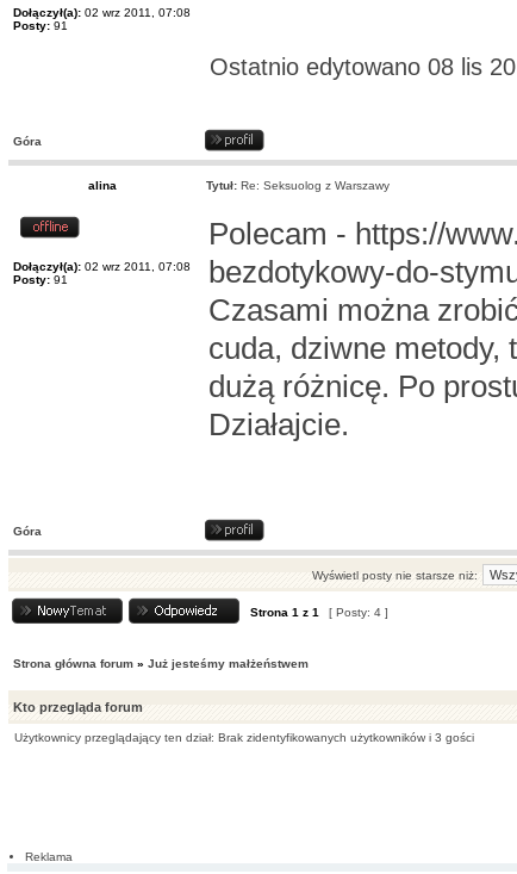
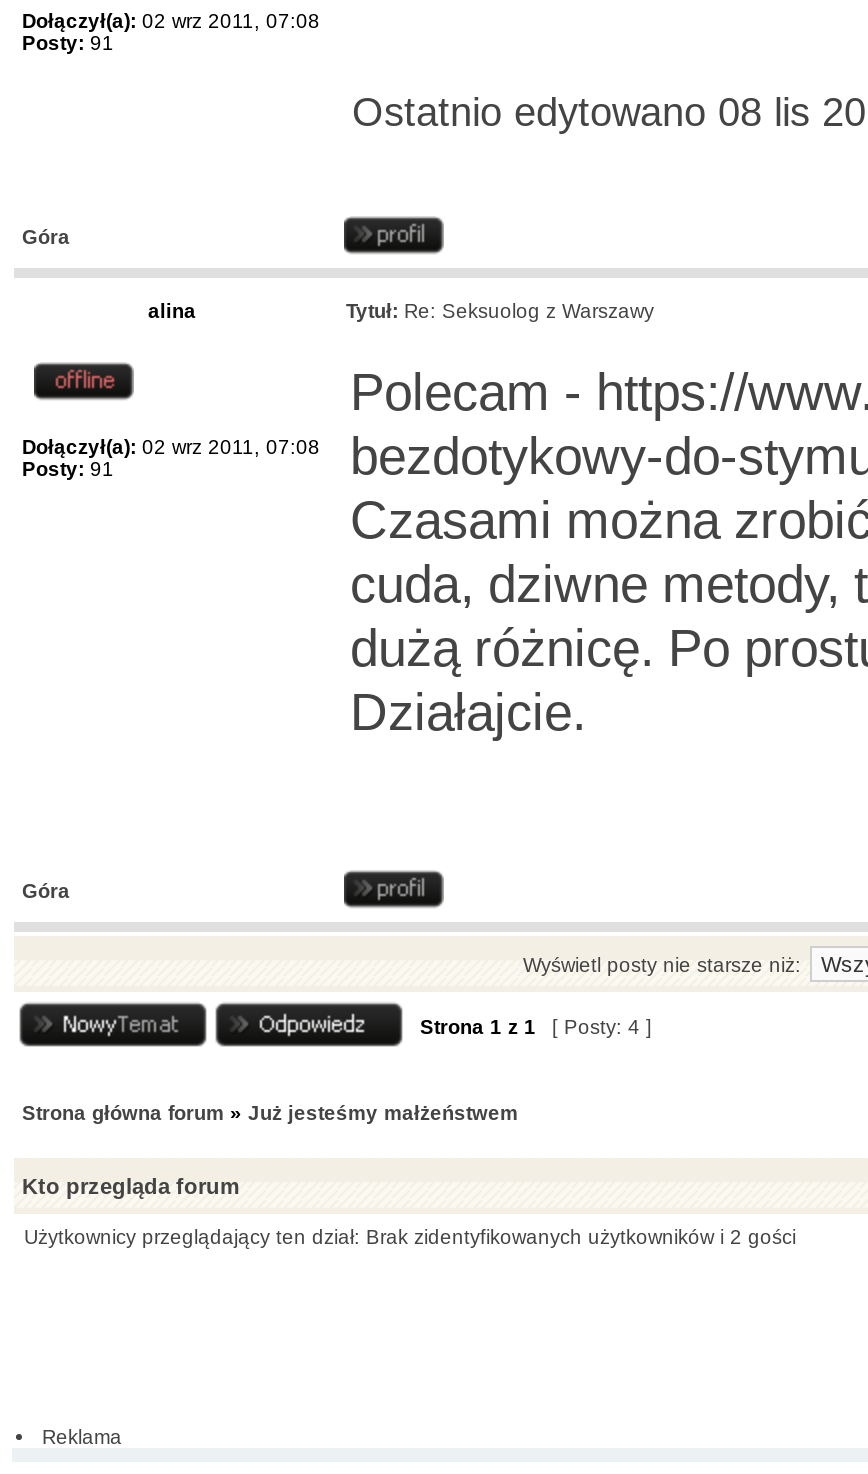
- Użytkownicy przeglądający ten dział: Brak zidentyfikowanych użytkowników i 3 gości
+ Użytkownicy przeglądający ten dział: Brak zidentyfikowanych użytkowników i 2 gości
